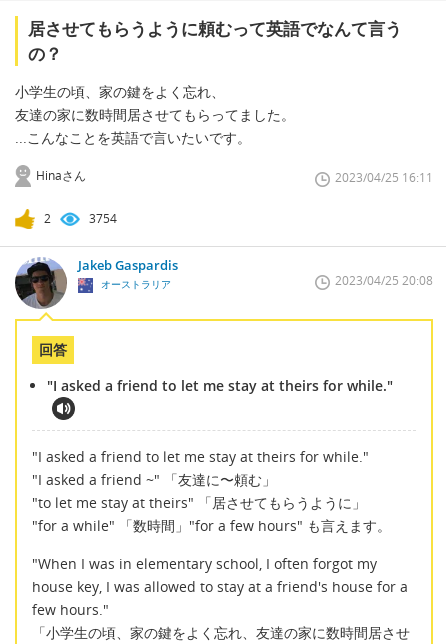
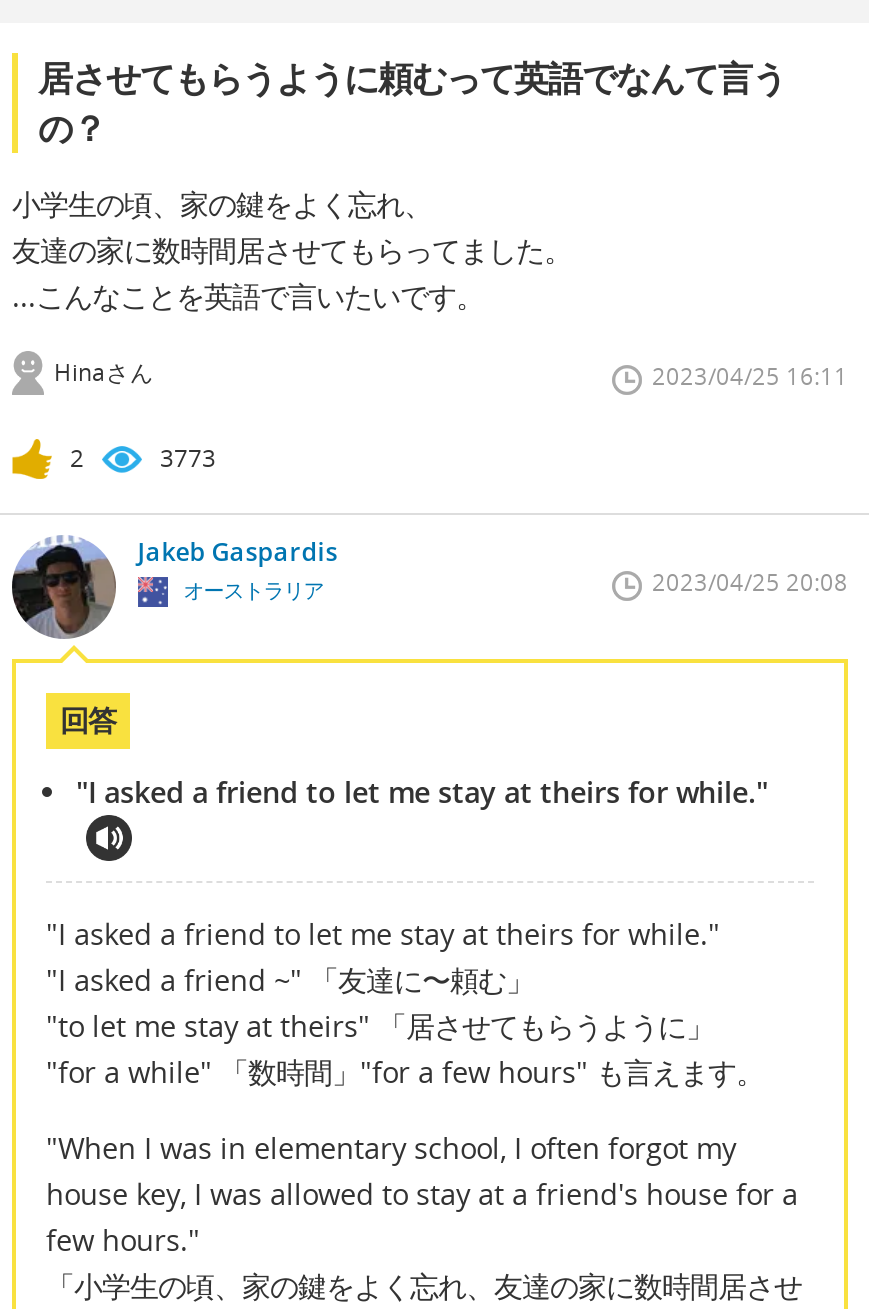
- 3754
+ 3773
